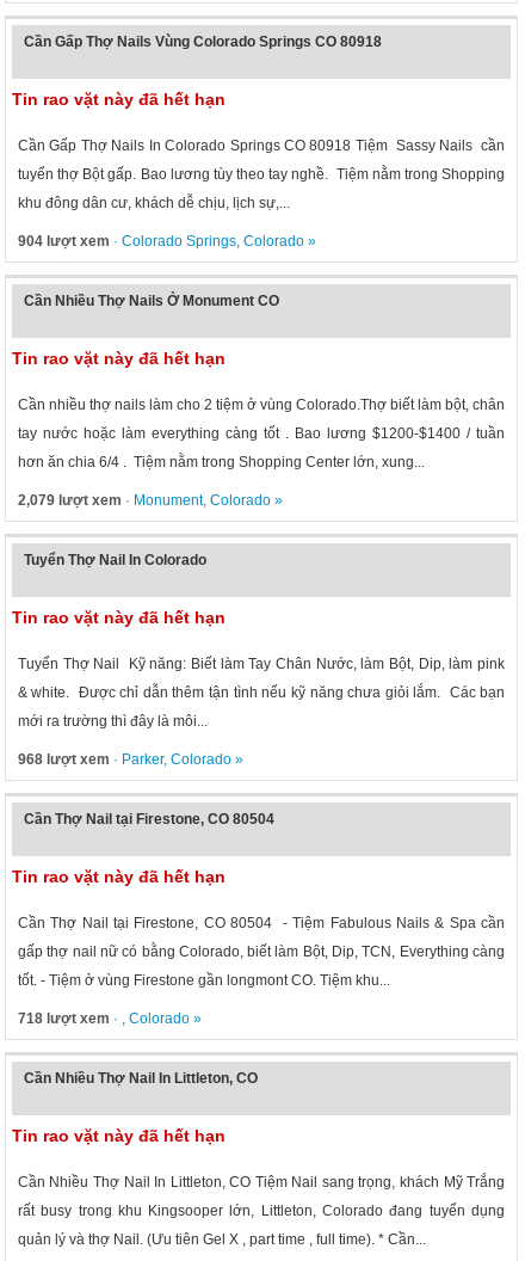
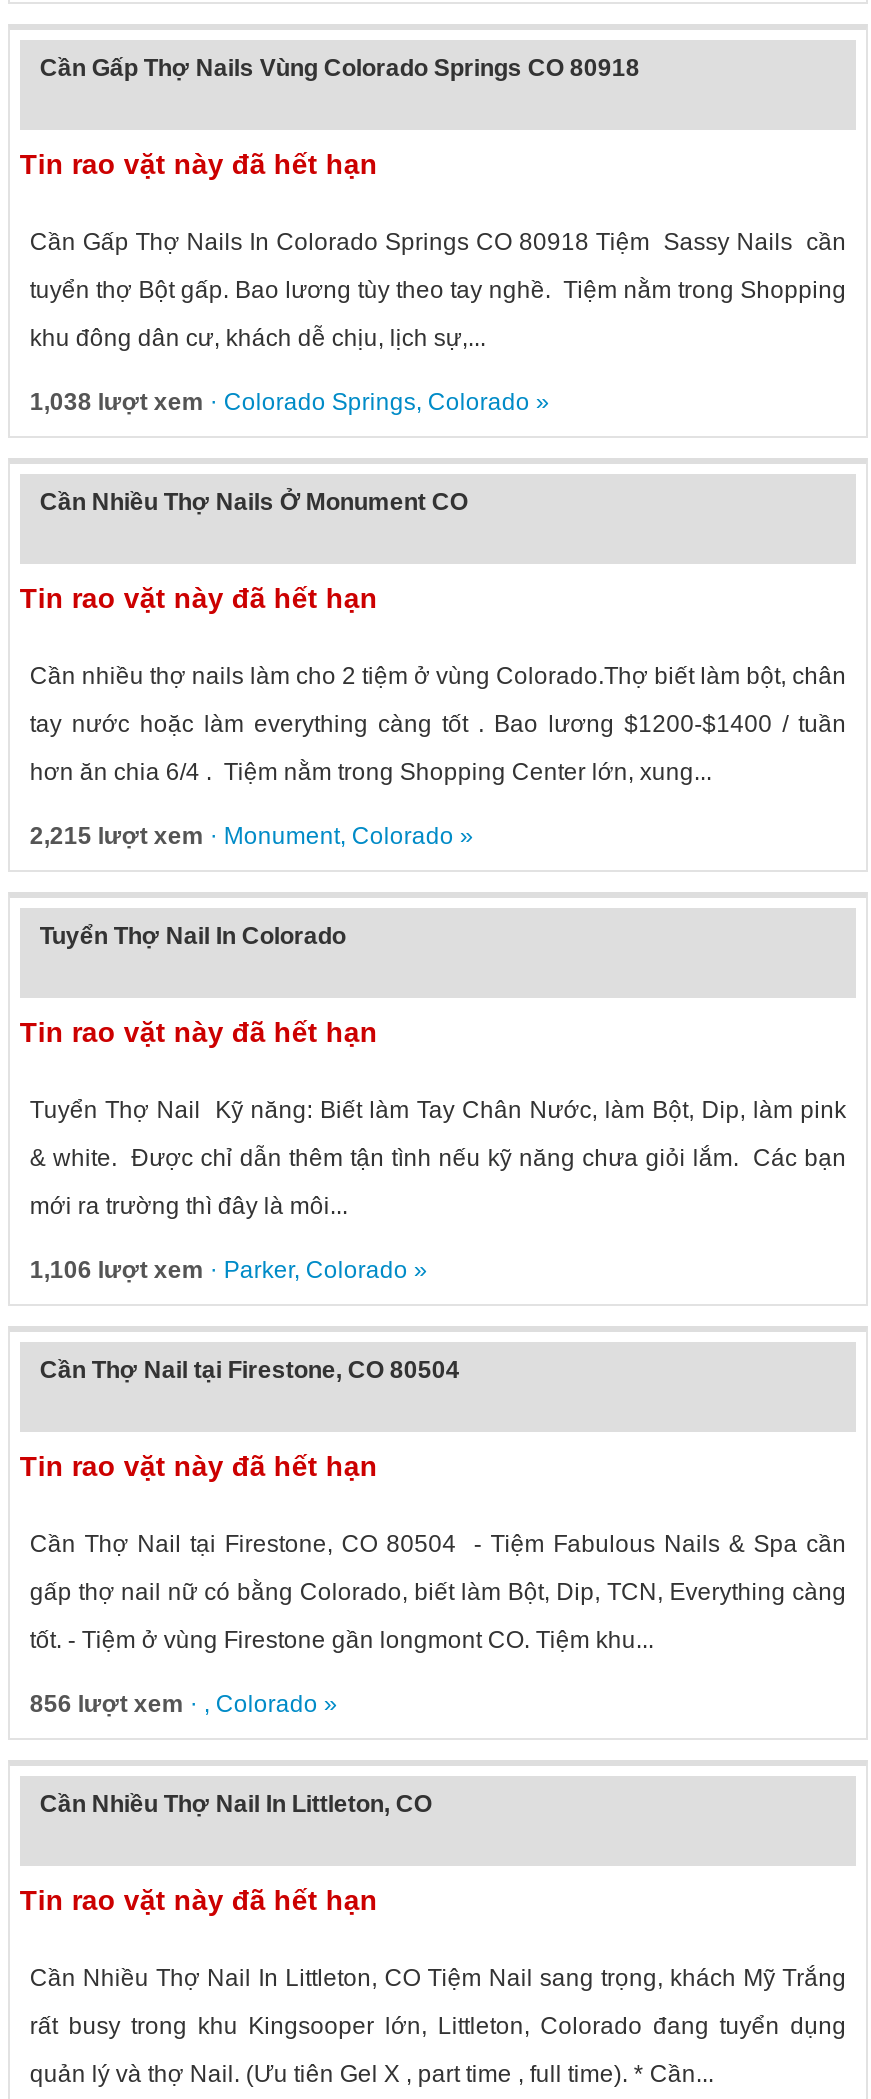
- 904 lượt xem · Colorado Springs, Colorado»
+ 1,038 lượt xem · Colorado Springs, Colorado»

- 2,079 lượt xem · Monument, Colorado»
+ 2,215 lượt xem · Monument, Colorado»

- 968 lượt xem · Parker, Colorado»
+ 1,106 lượt xem · Parker, Colorado»

- 718 lượt xem · , Colorado»
+ 856 lượt xem · , Colorado»
